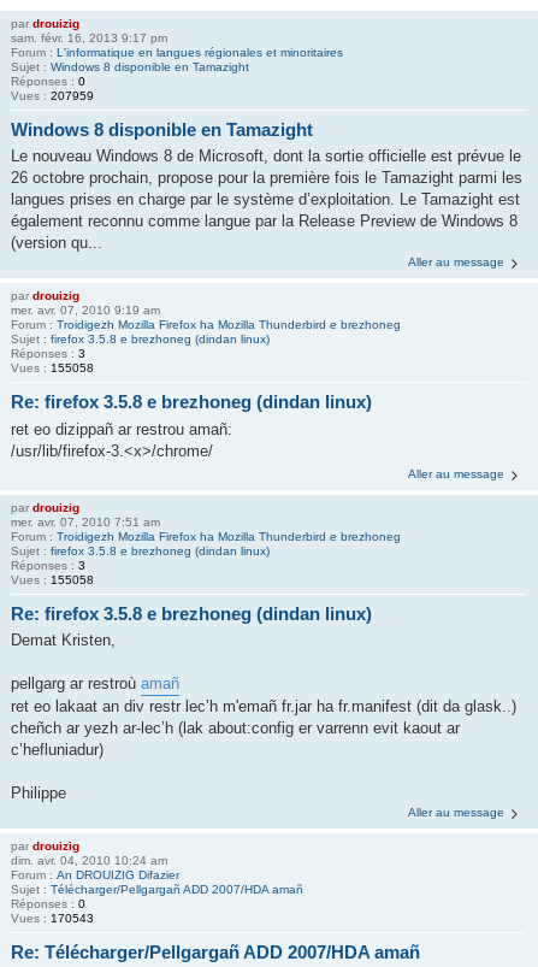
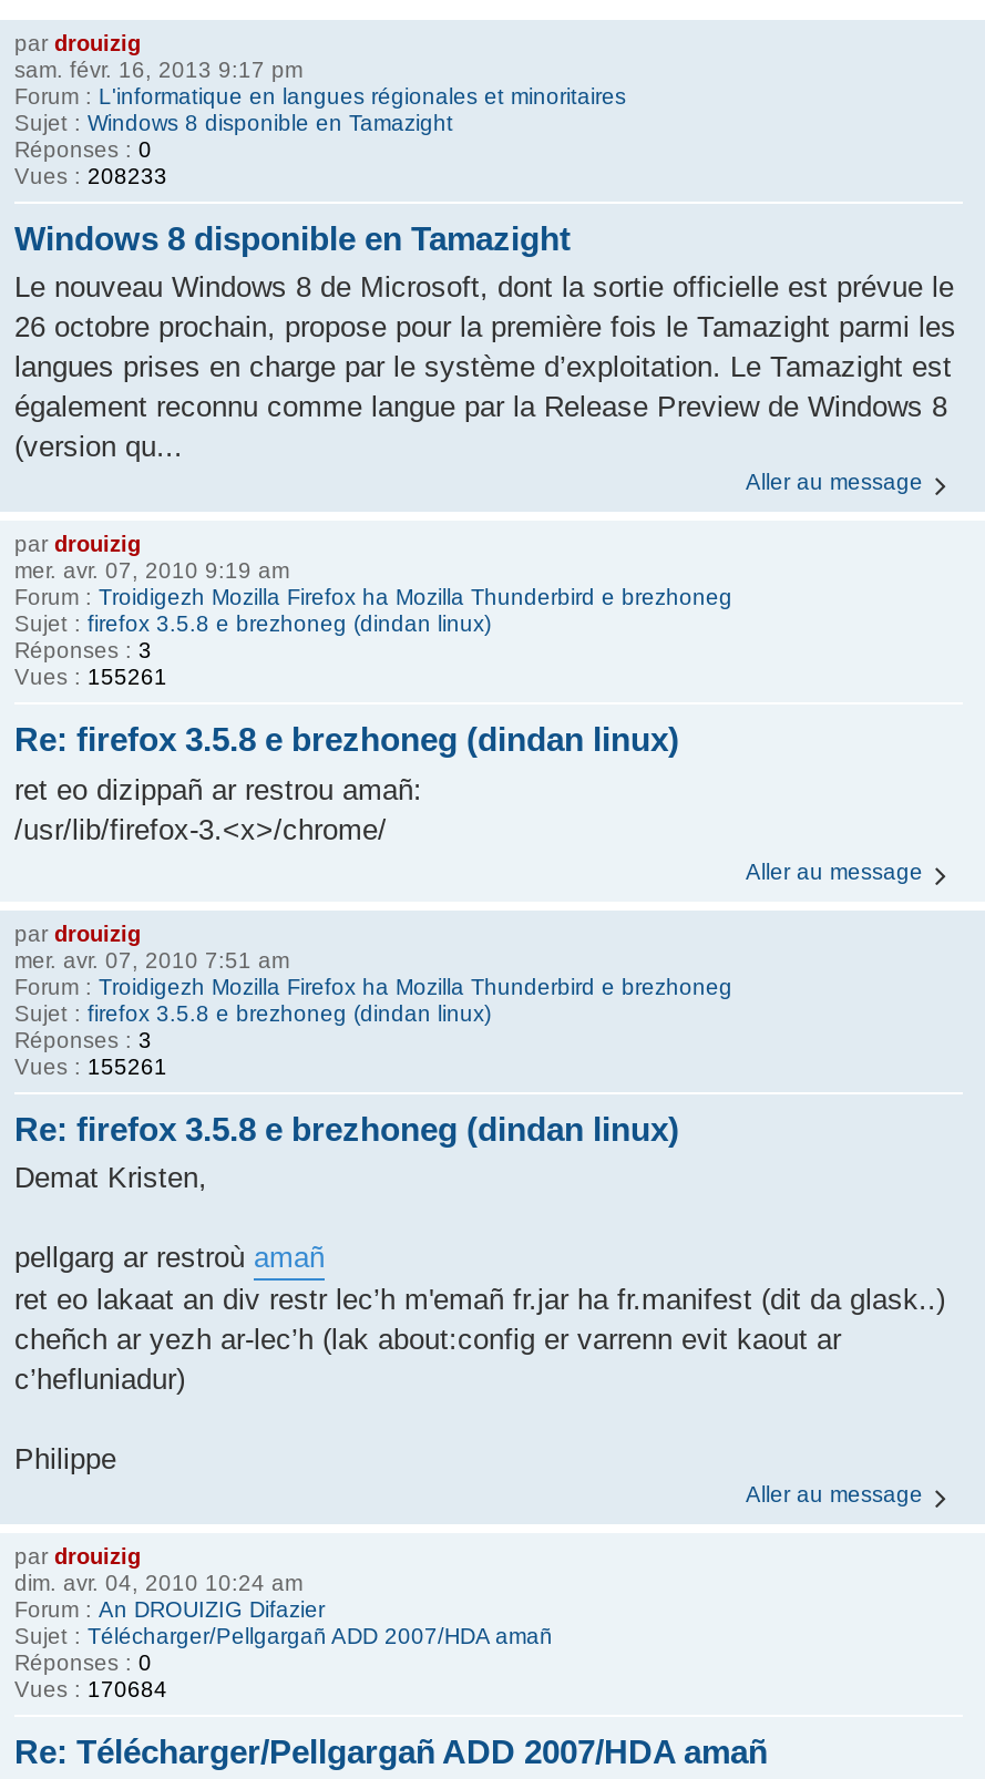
- Vues : 207959
+ Vues : 208233

- Vues : 155058
+ Vues : 155261

- Vues : 155058
+ Vues : 155261

- Vues : 170543
+ Vues : 170684
